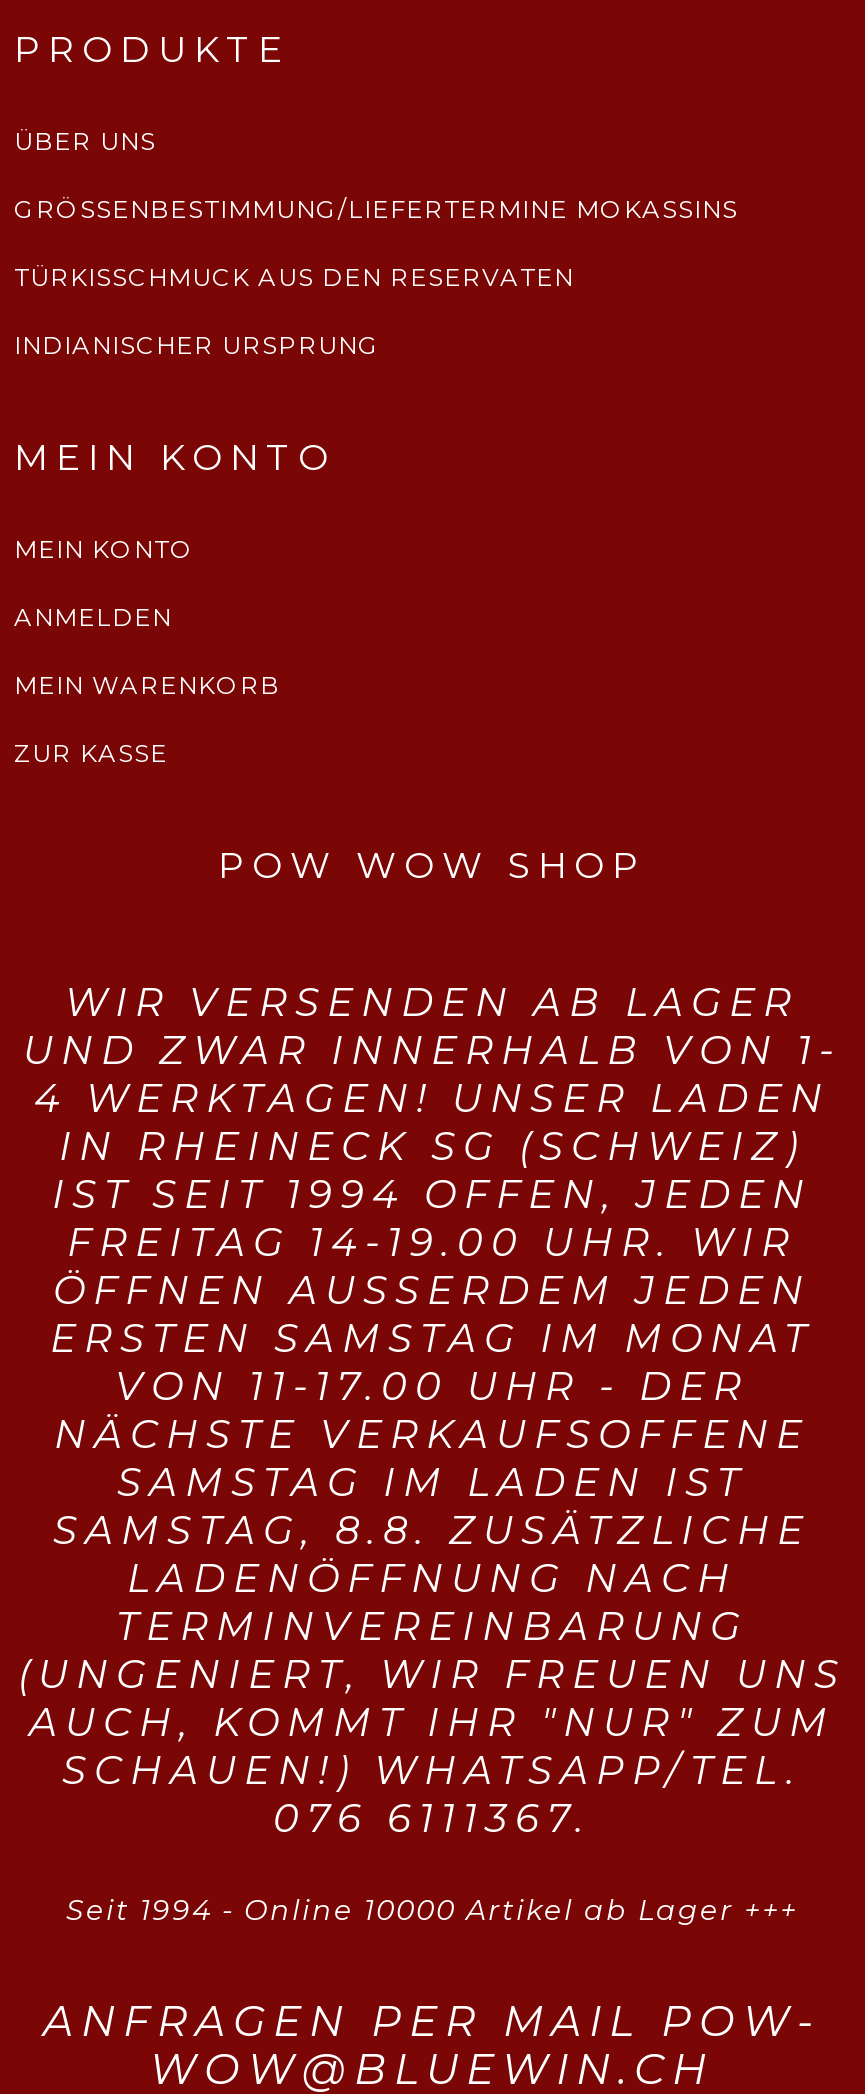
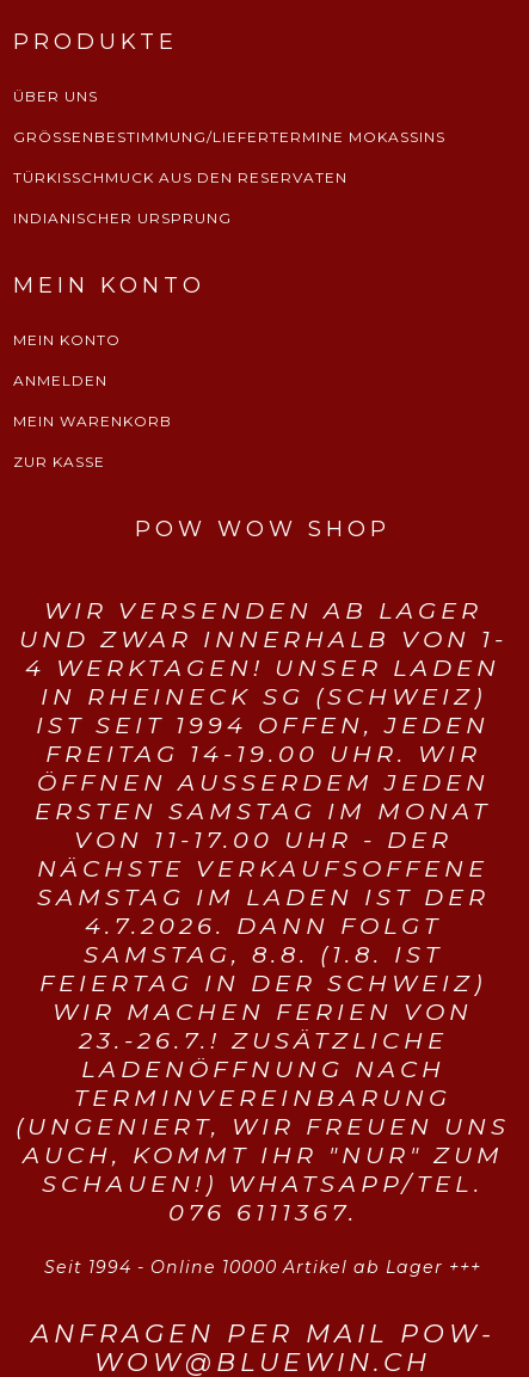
- SAMSTAG IM LADEN IST
- SAMSTAG, 8.8. ZUSÄTZLICHE
+ SAMSTAG IM LADEN IST DER
+ 4.7.2026. DANN FOLGT
+ SAMSTAG, 8.8. (1.8. IST
+ FEIERTAG IN DER SCHWEIZ)
+ WIR MACHEN FERIEN VON
+ 23.-26.7.! ZUSÄTZLICHE
